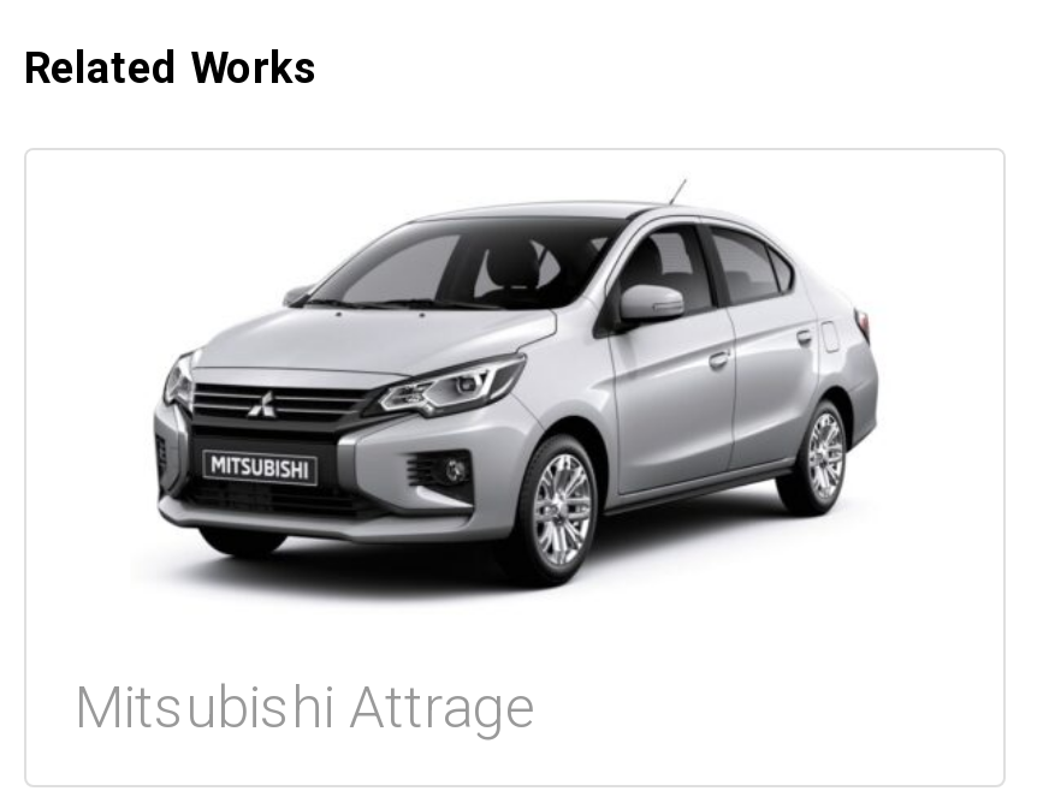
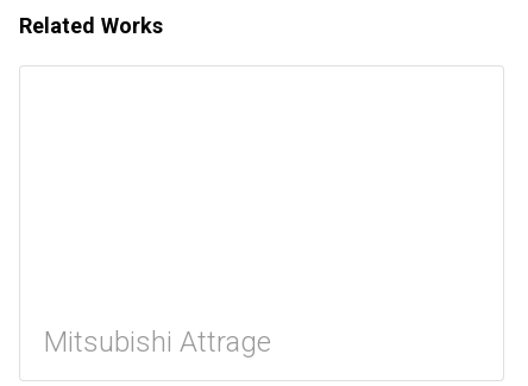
- [image]
